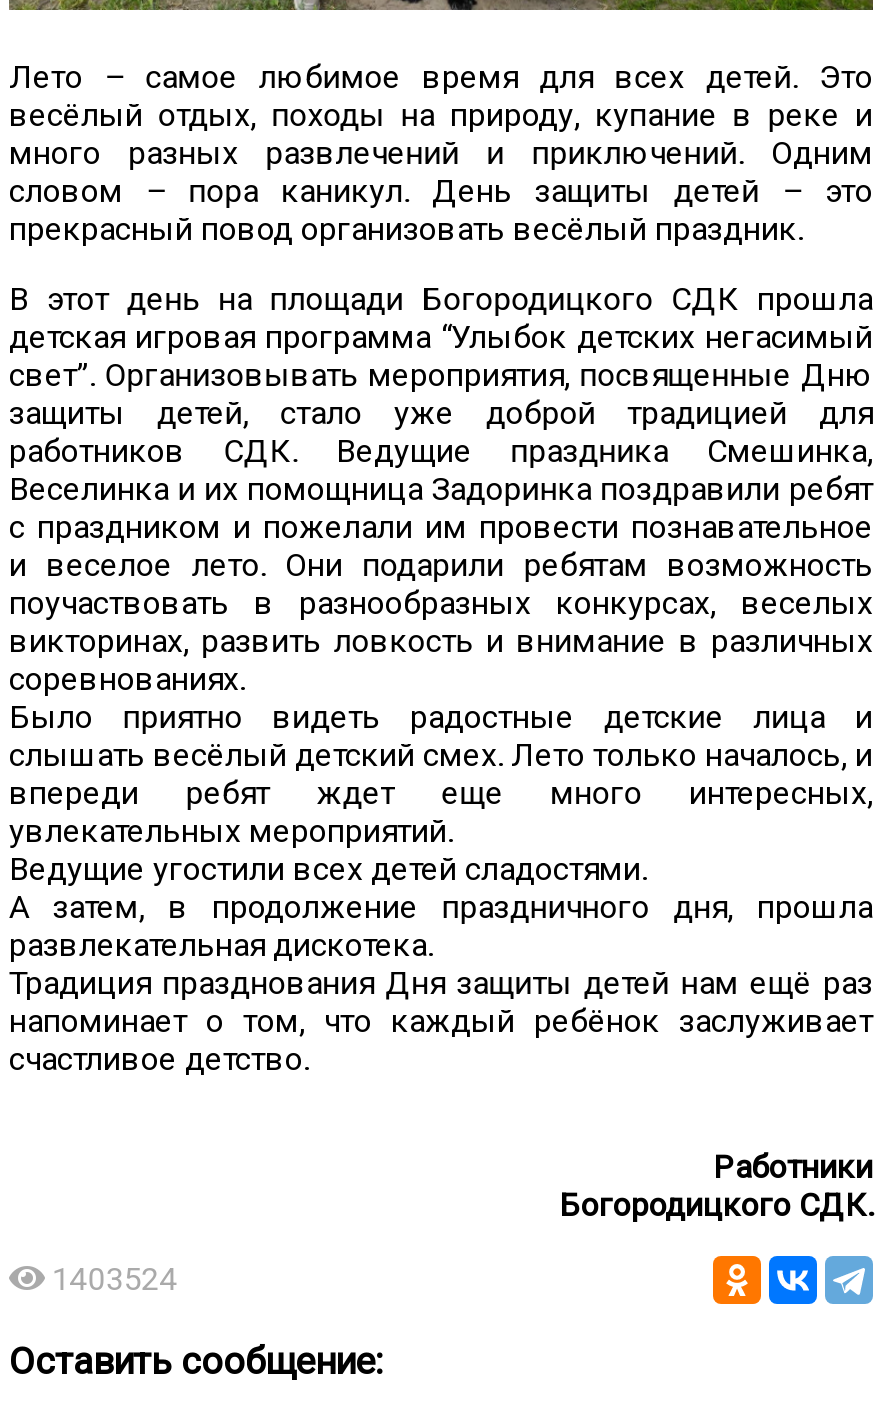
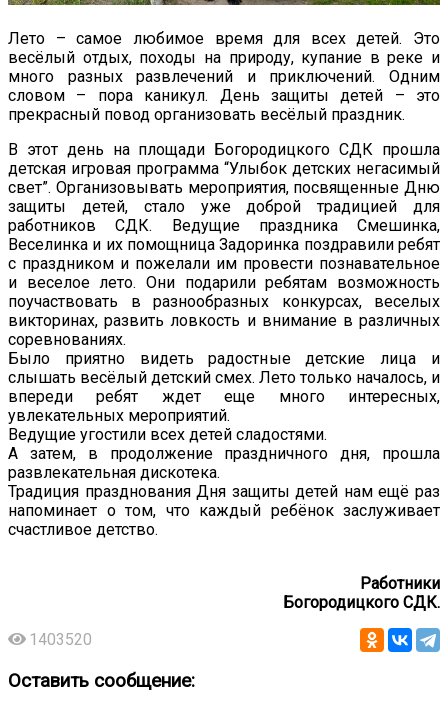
- 1403524
+ 1403520
